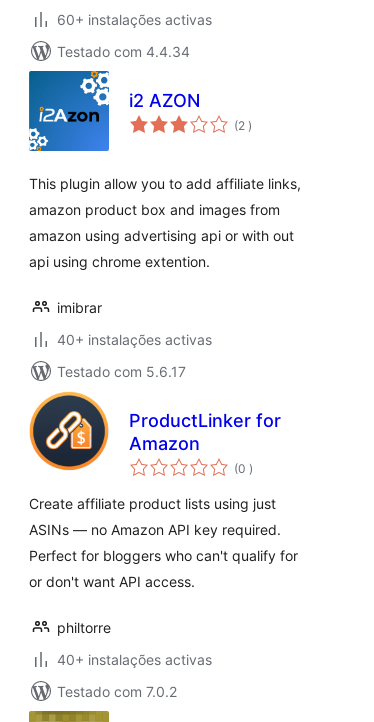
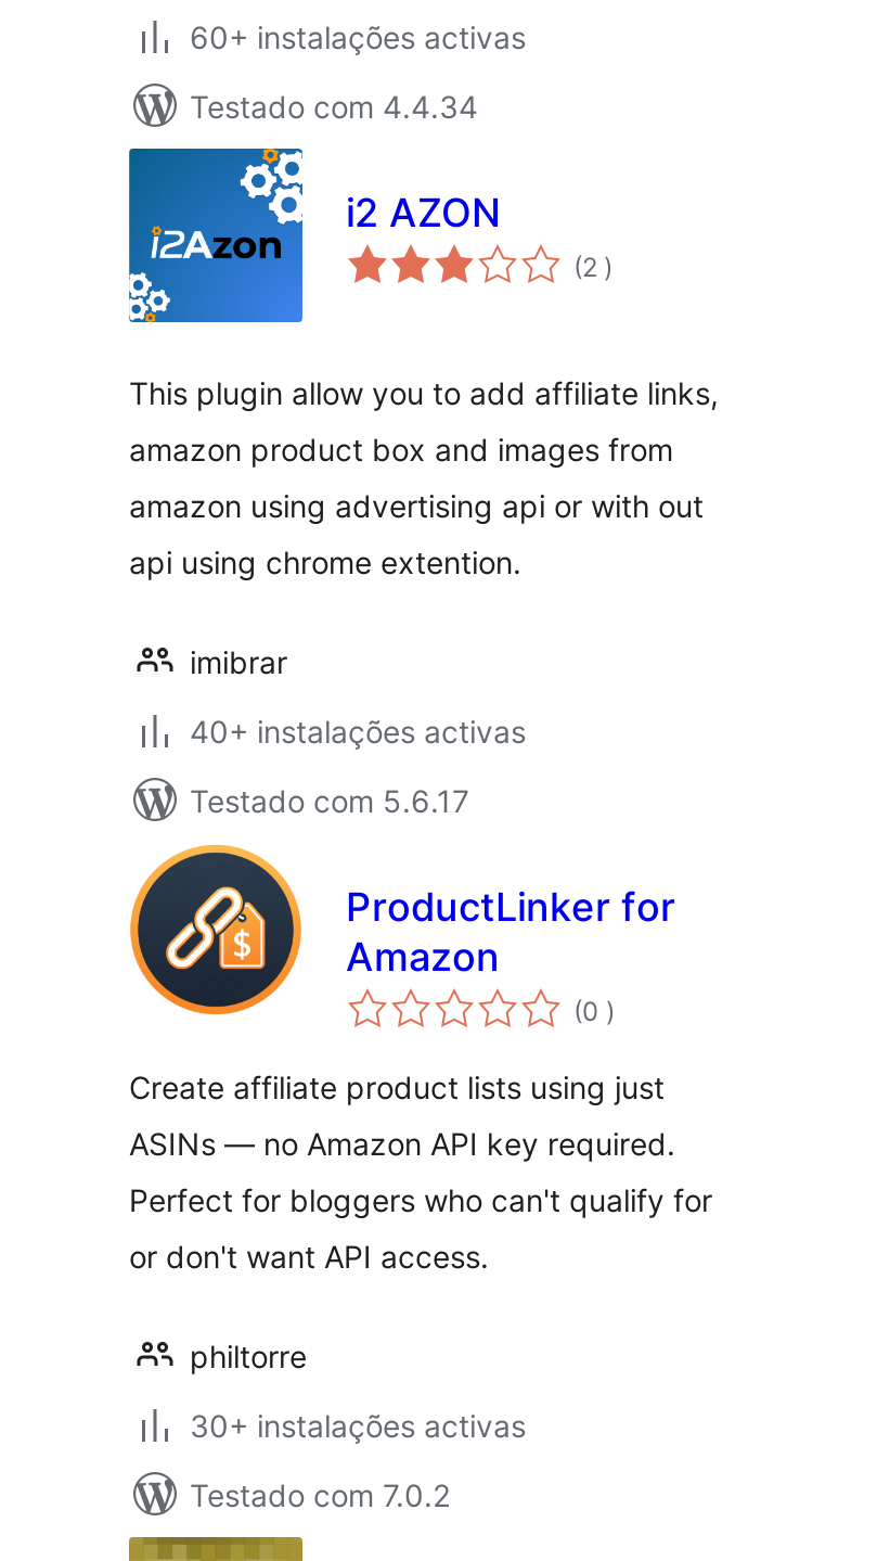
- 40+ instalações activas
+ 30+ instalações activas
